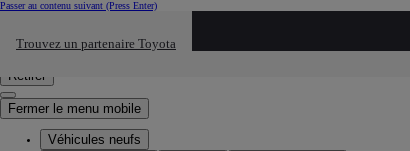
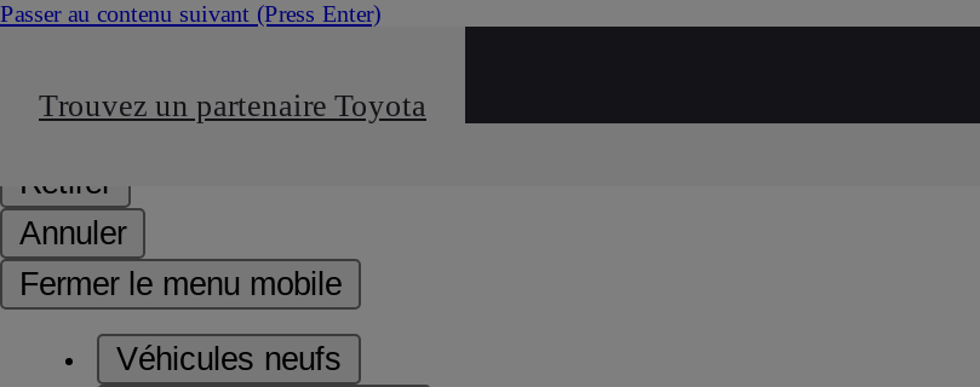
+ Annuler
